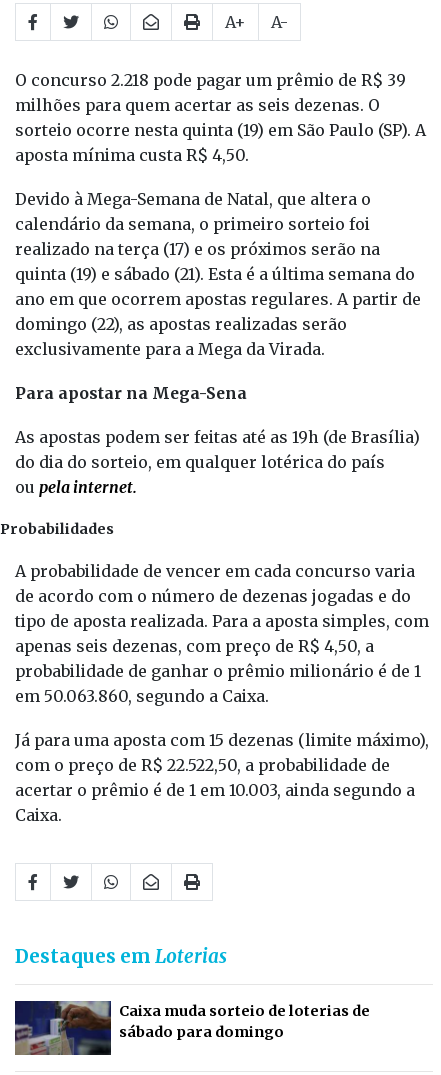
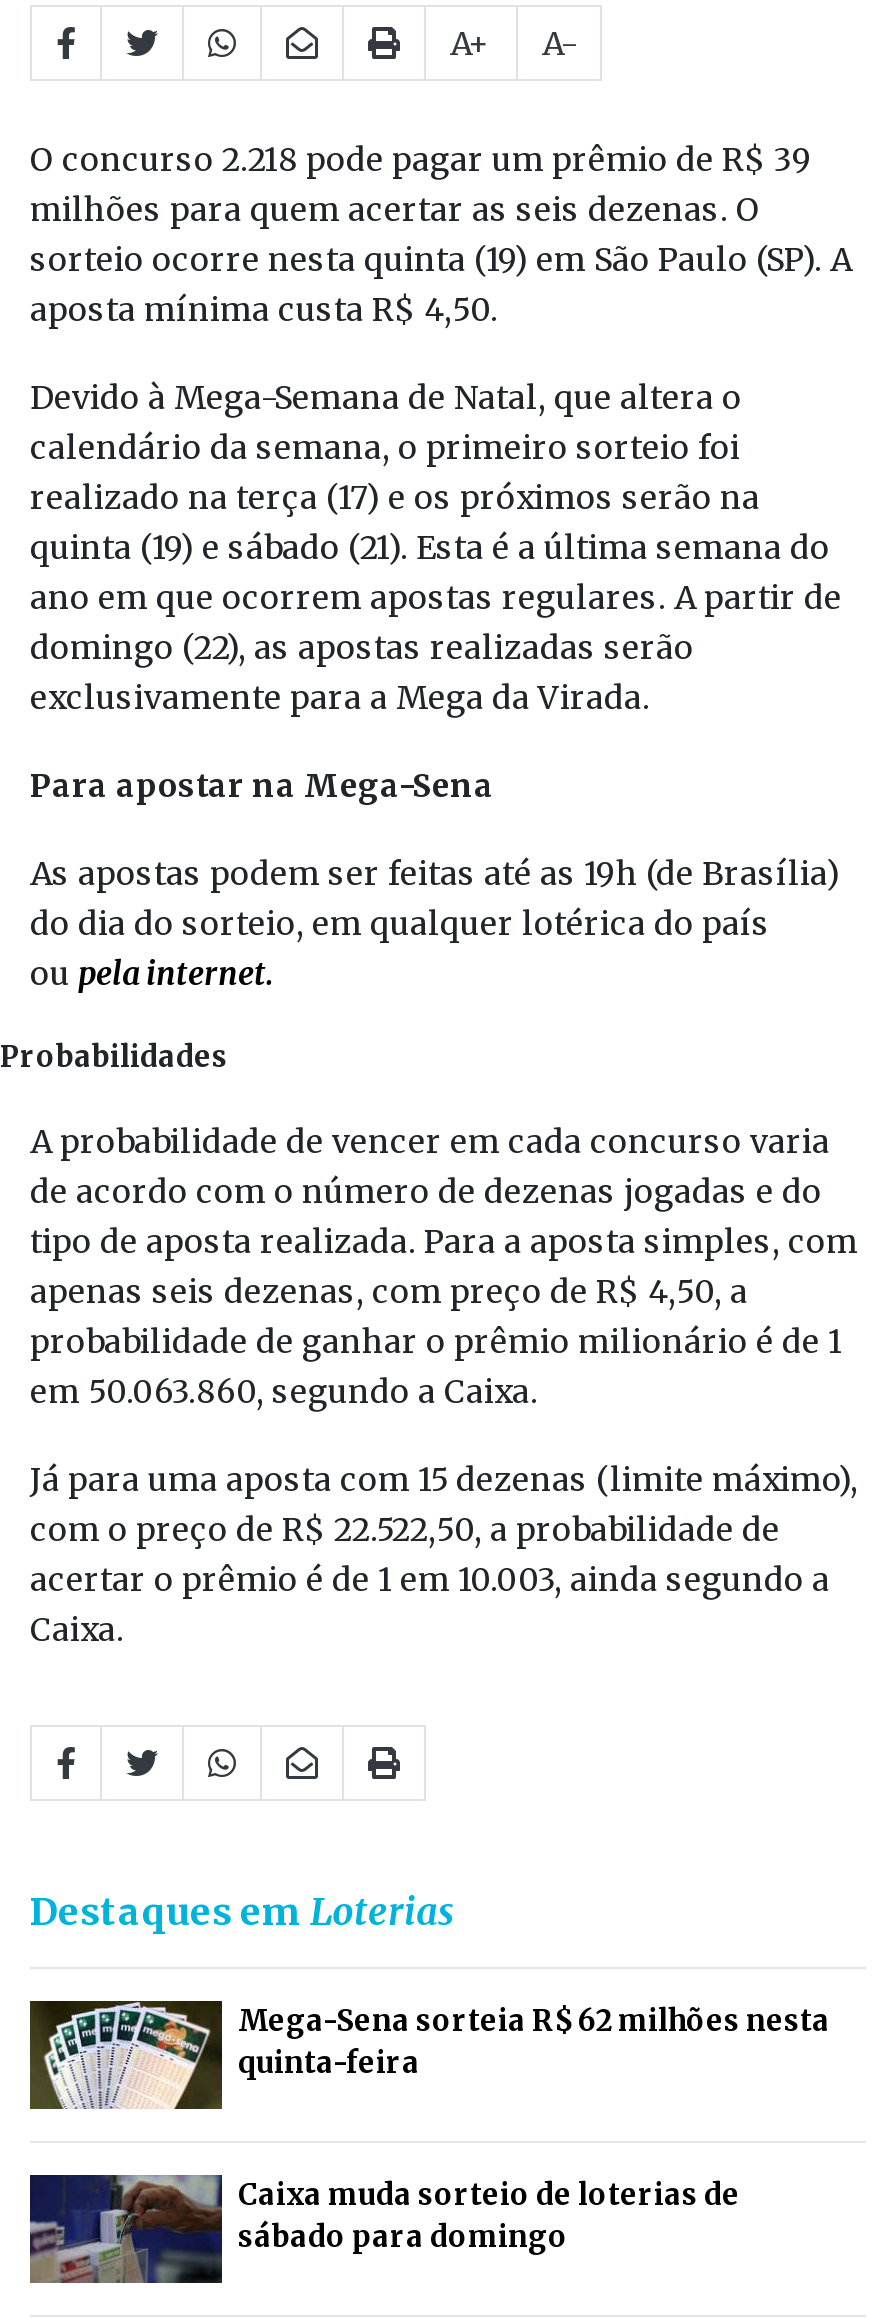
+ [image]
+ Mega-Sena sorteia R$ 62 milhões nesta
+ quinta-feira
